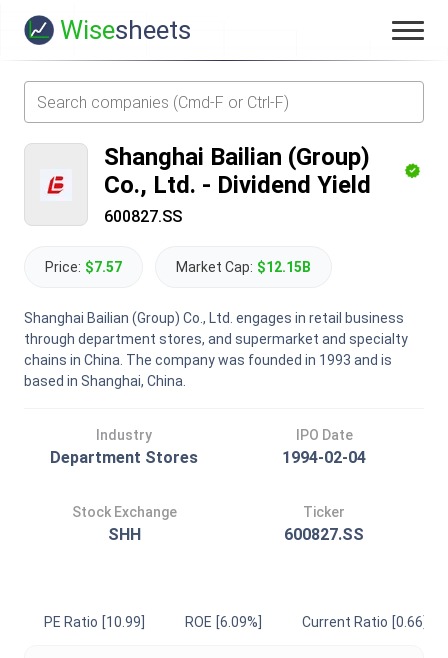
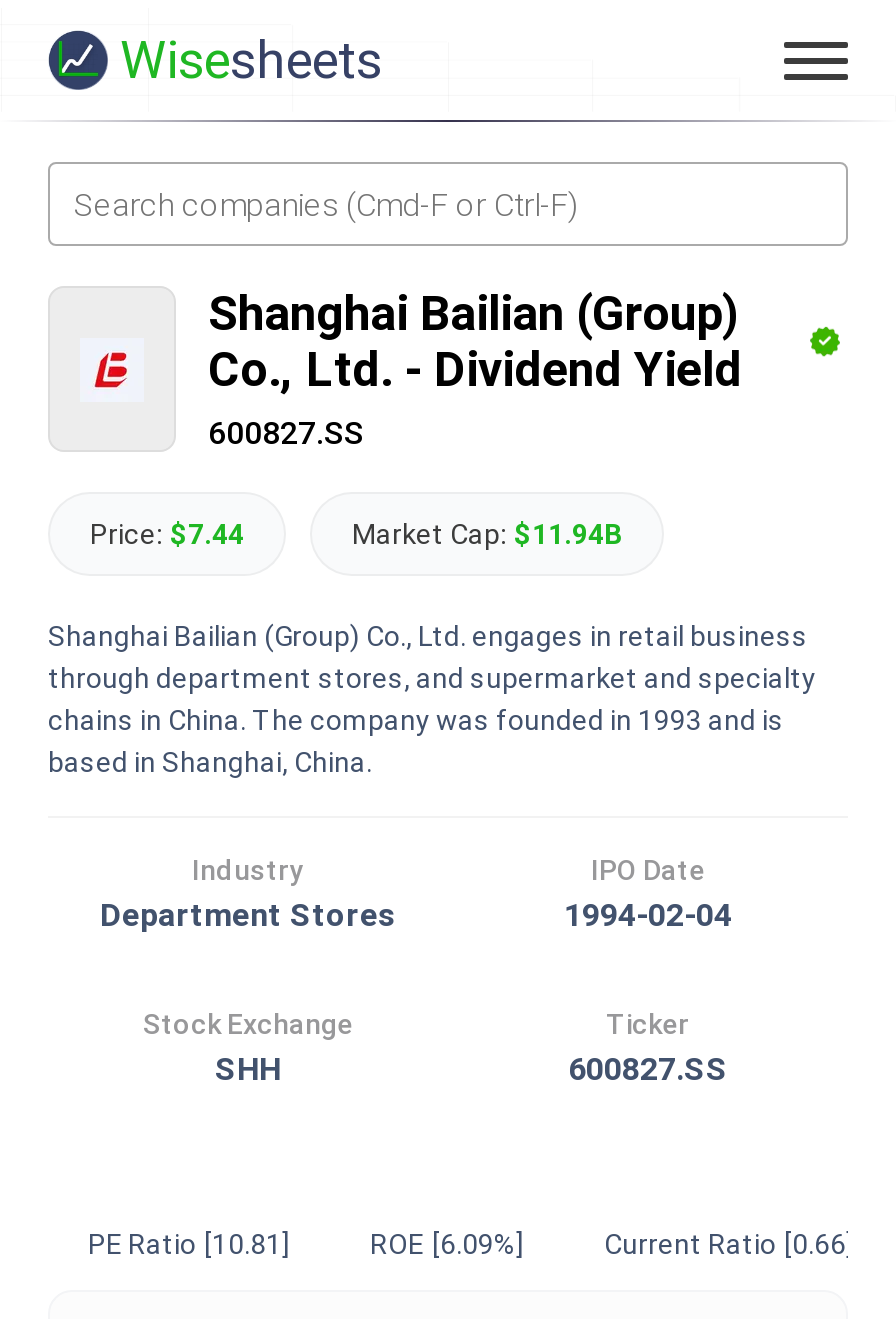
- Price: $7.57
+ Price: $7.44

- Market Cap: $12.15B
+ Market Cap: $11.94B

- PE Ratio [10.99]
+ PE Ratio [10.81]
